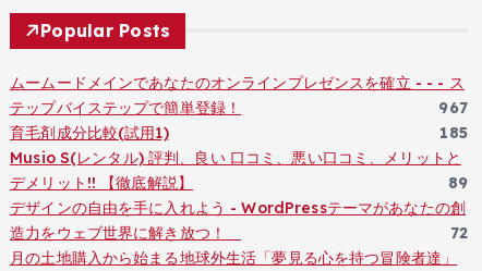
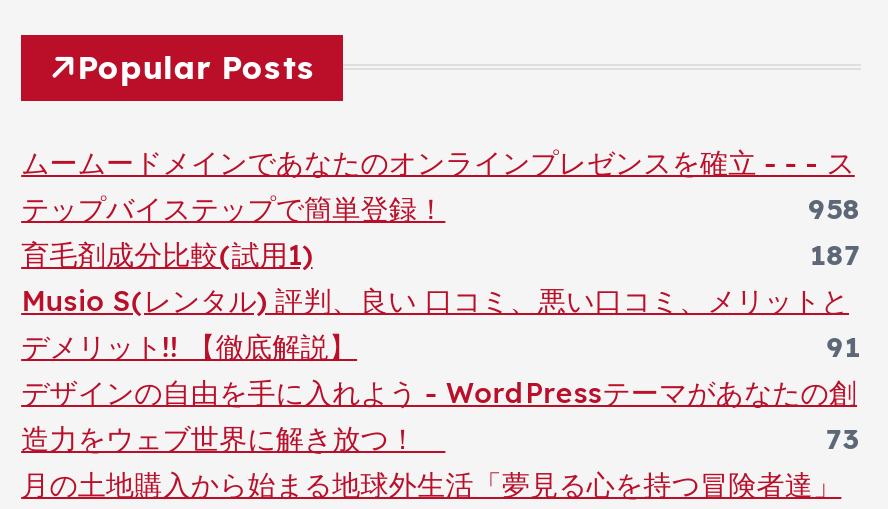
- 967
+ 958

- 185
+ 187

- 89
+ 91

- 72
+ 73
